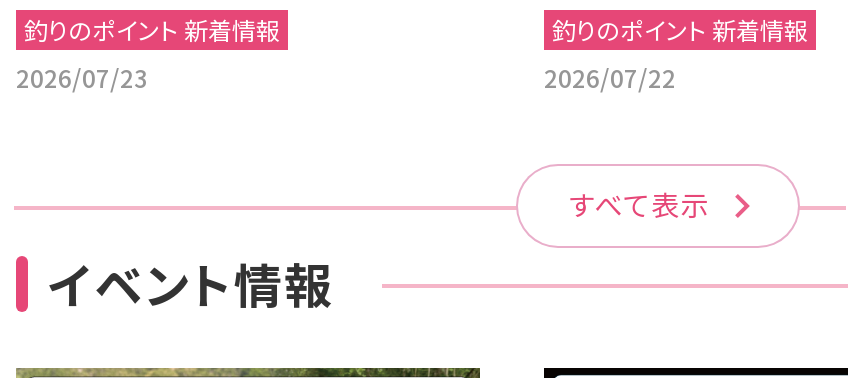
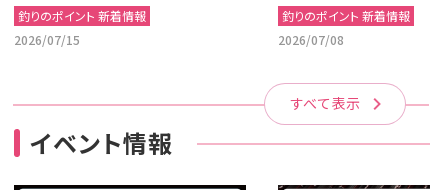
- 2026/07/23
+ 2026/07/15

- 2026/07/22
+ 2026/07/08
